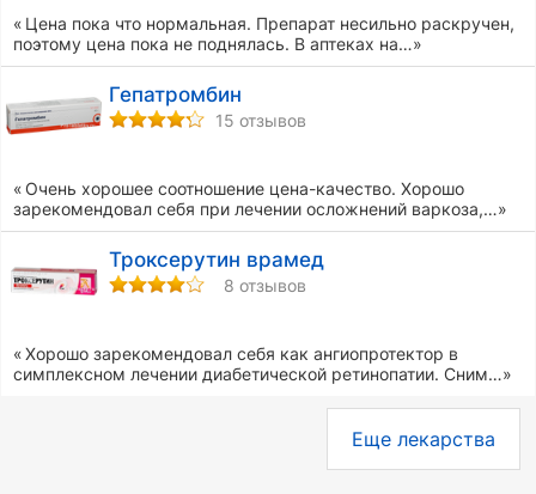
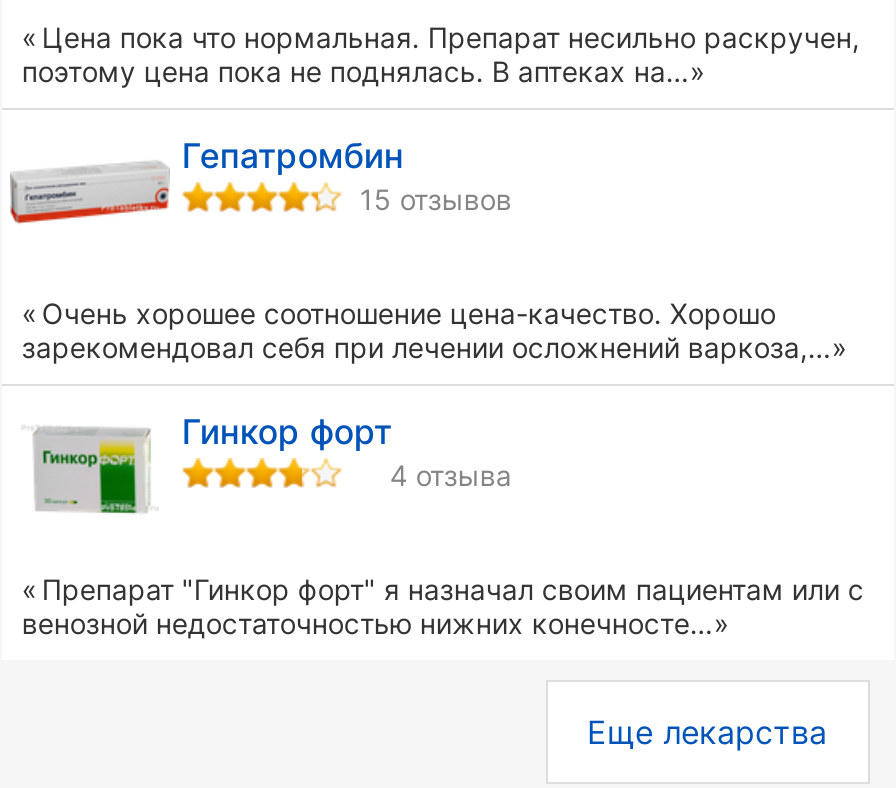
- [image]
- Троксерутин врамед
- 8 отзывов
+ [image]
+ Гинкор форт
+ 4 отзыва

- Хорошо зарекомендовал себя как ангиопротектор в
- симплексном лечении диабетической ретинопатии. Сним…
+ Препарат "Гинкор форт" я назначал своим пациентам или с
+ венозной недостаточностью нижних конечносте…
